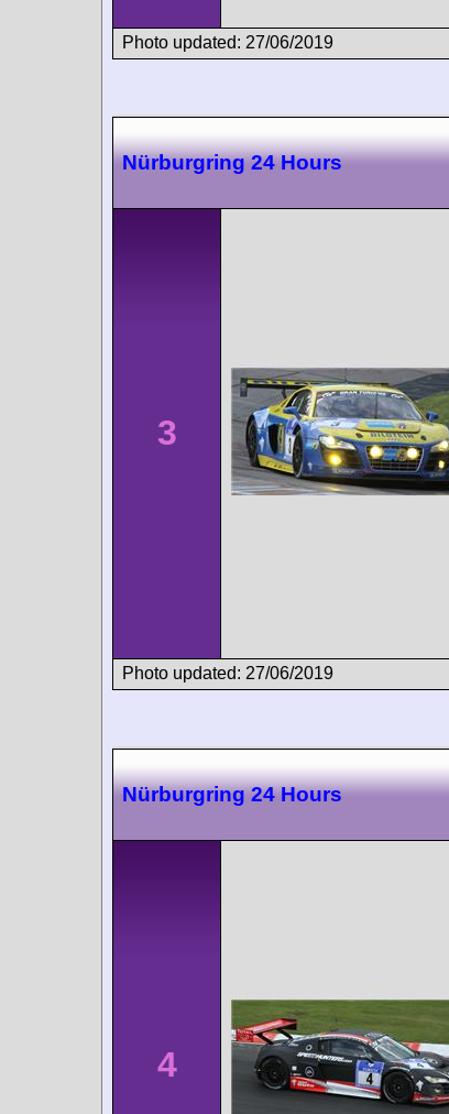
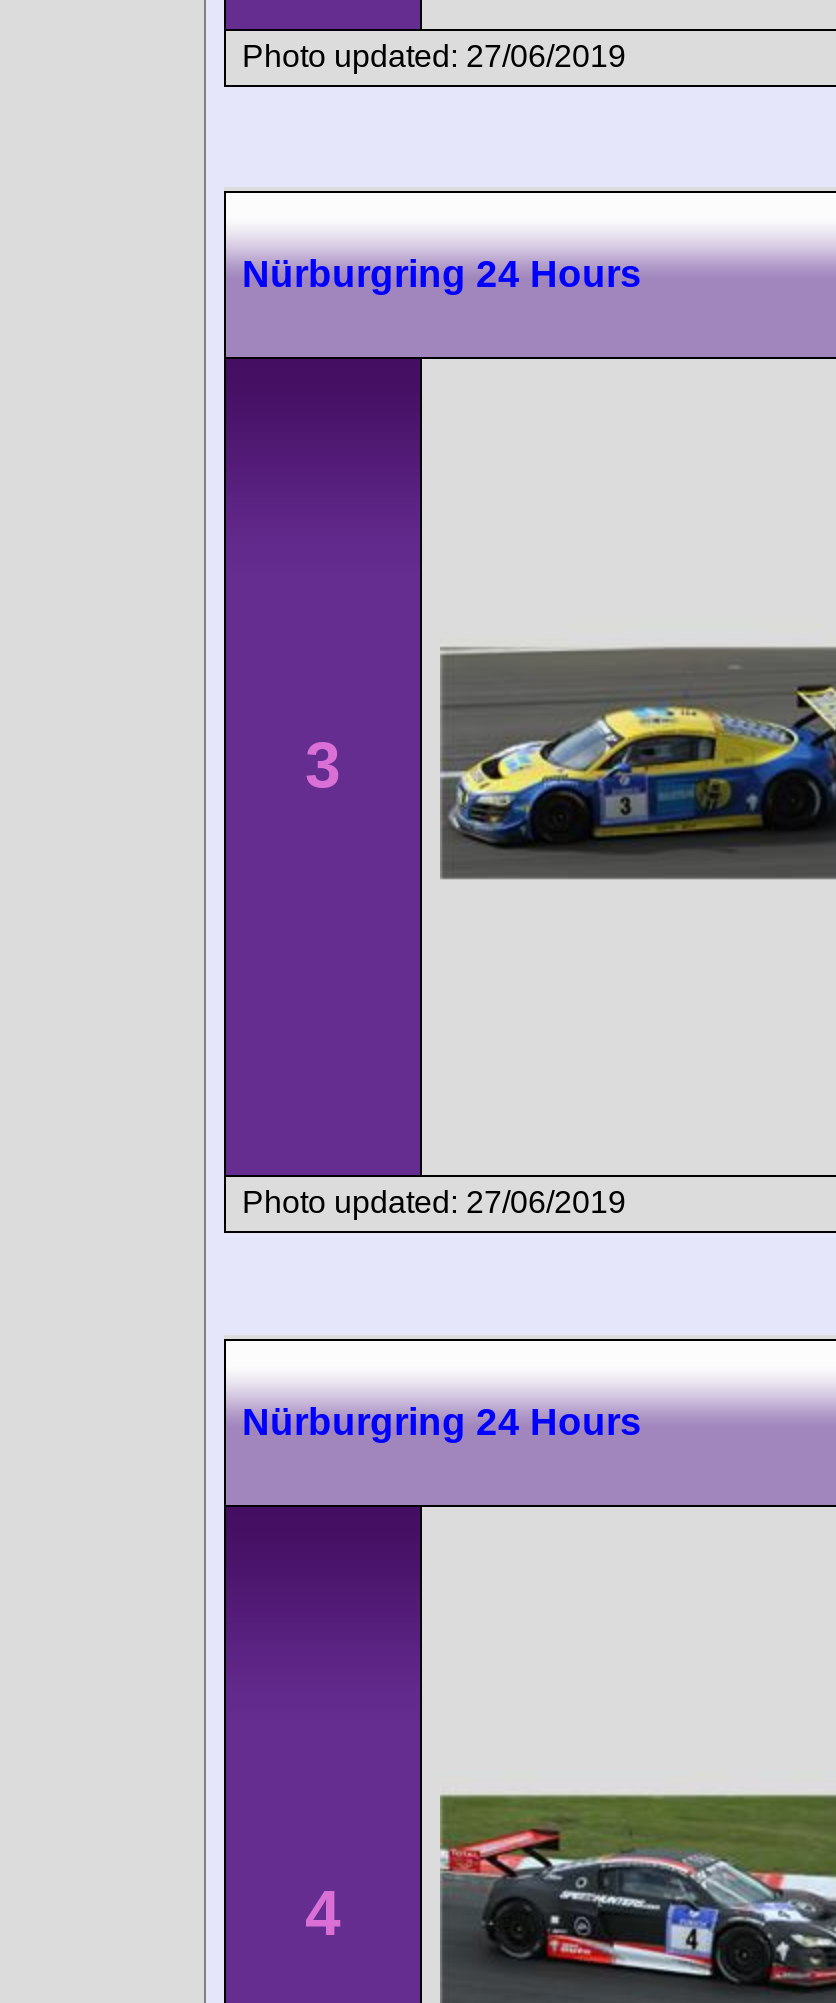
- [image]
+ [image]
